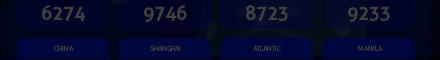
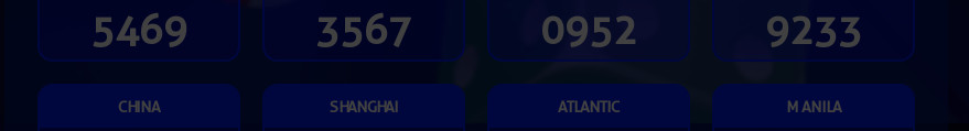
- 6274
+ 5469

- 9746
+ 3567

- 8723
+ 0952
